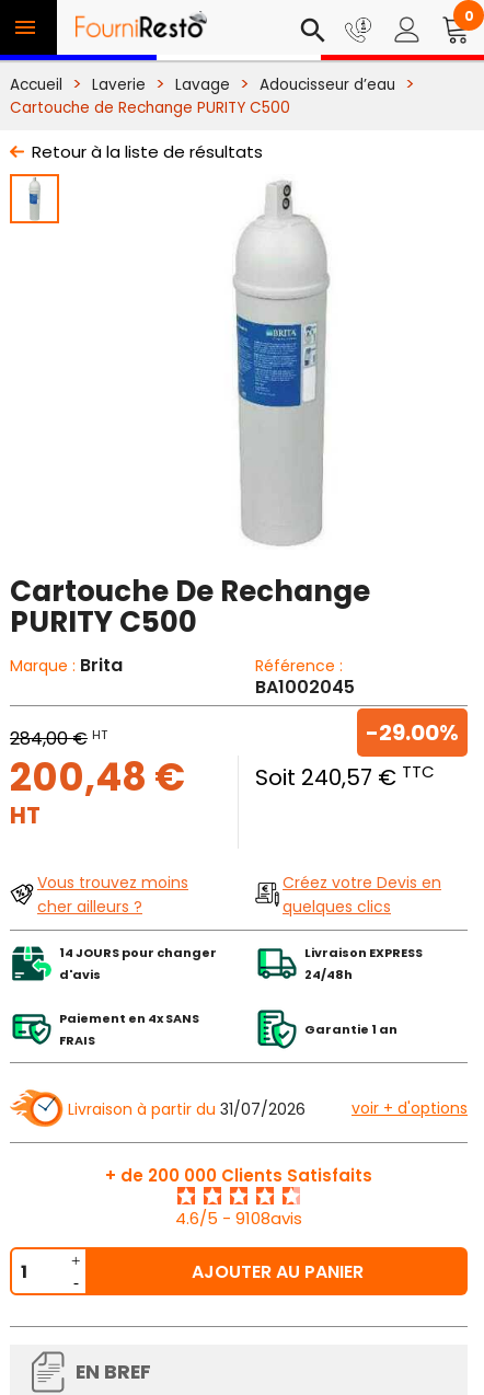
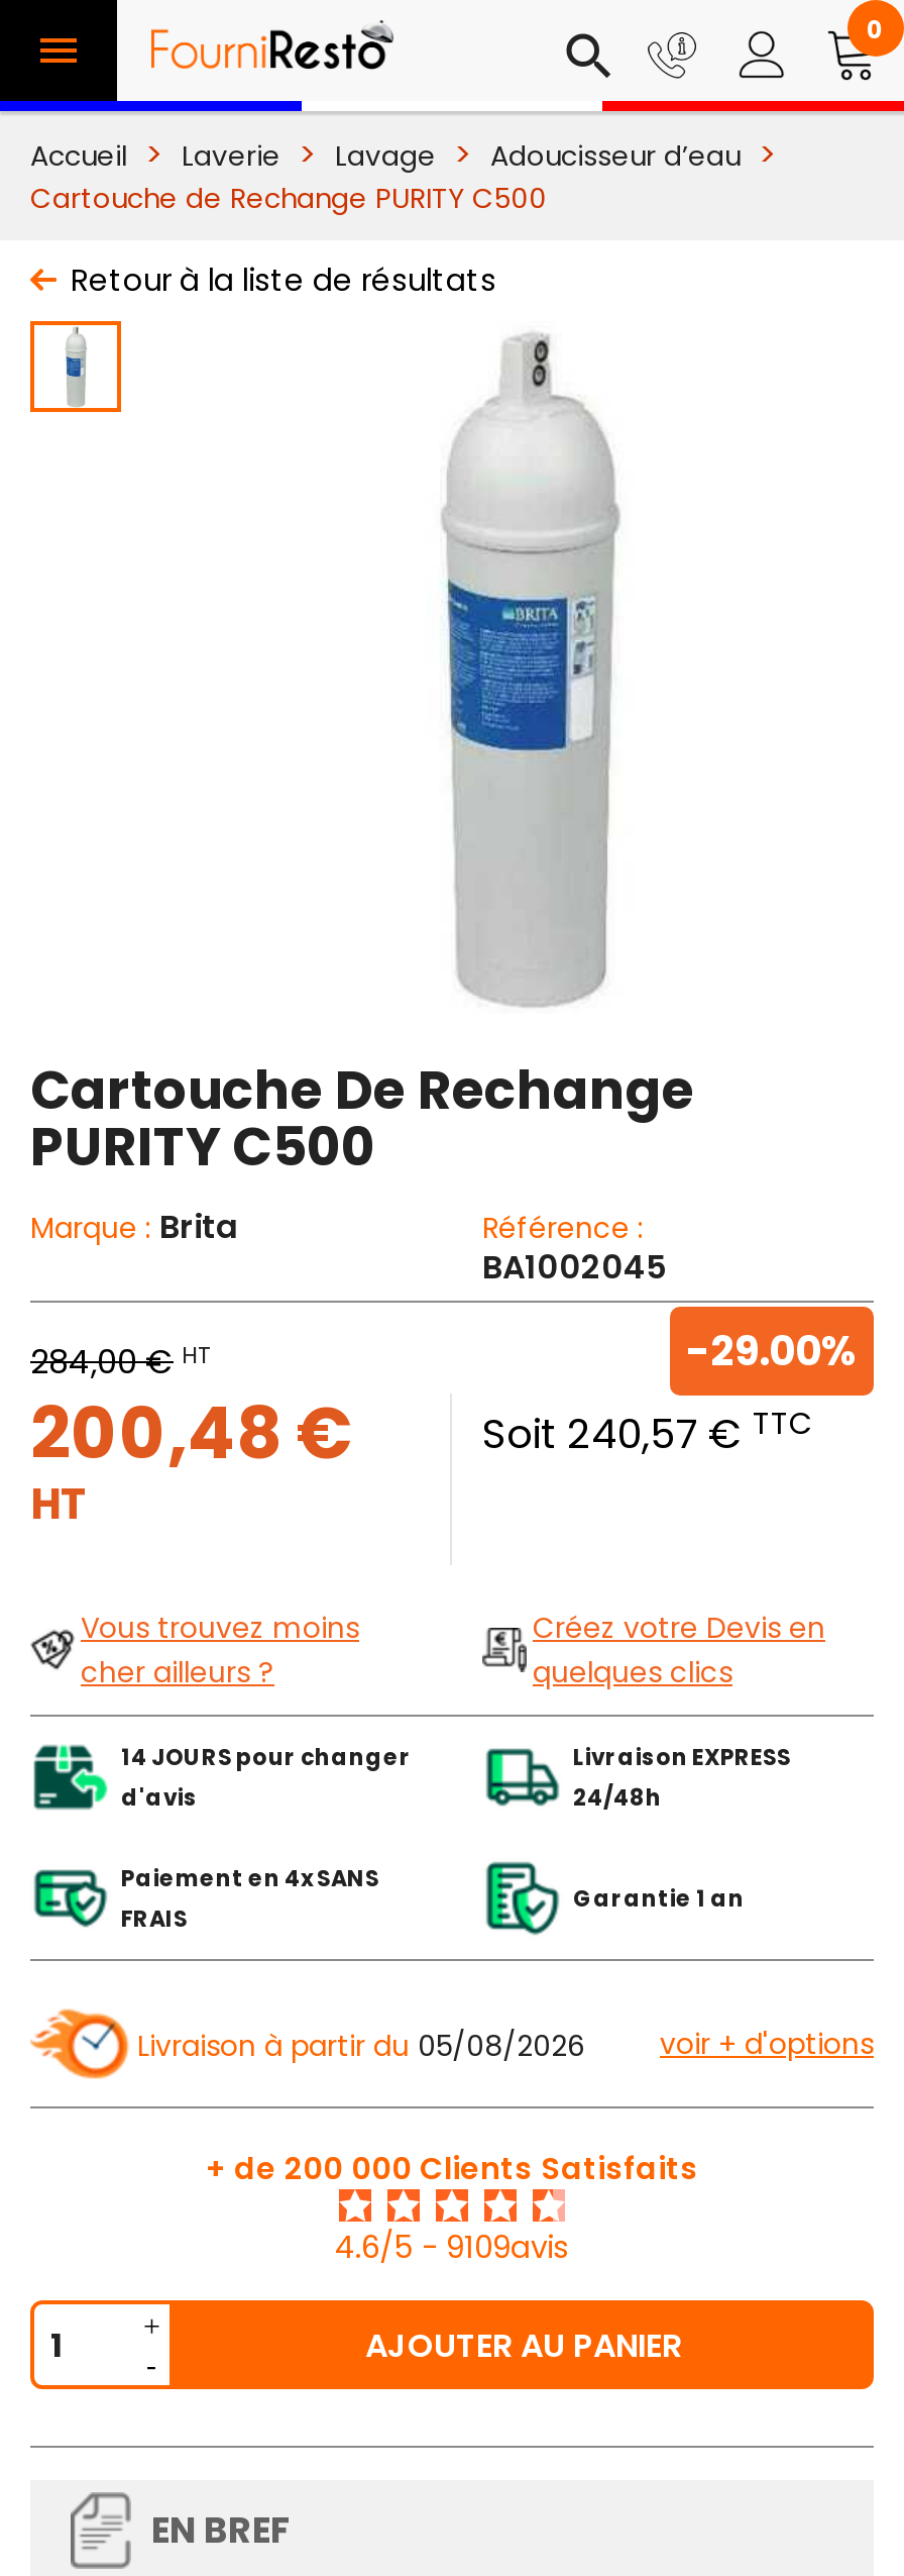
- Livraison à partir du 31/07/2026
+ Livraison à partir du 05/08/2026

- 4.6/5 - 9108avis
+ 4.6/5 - 9109avis
